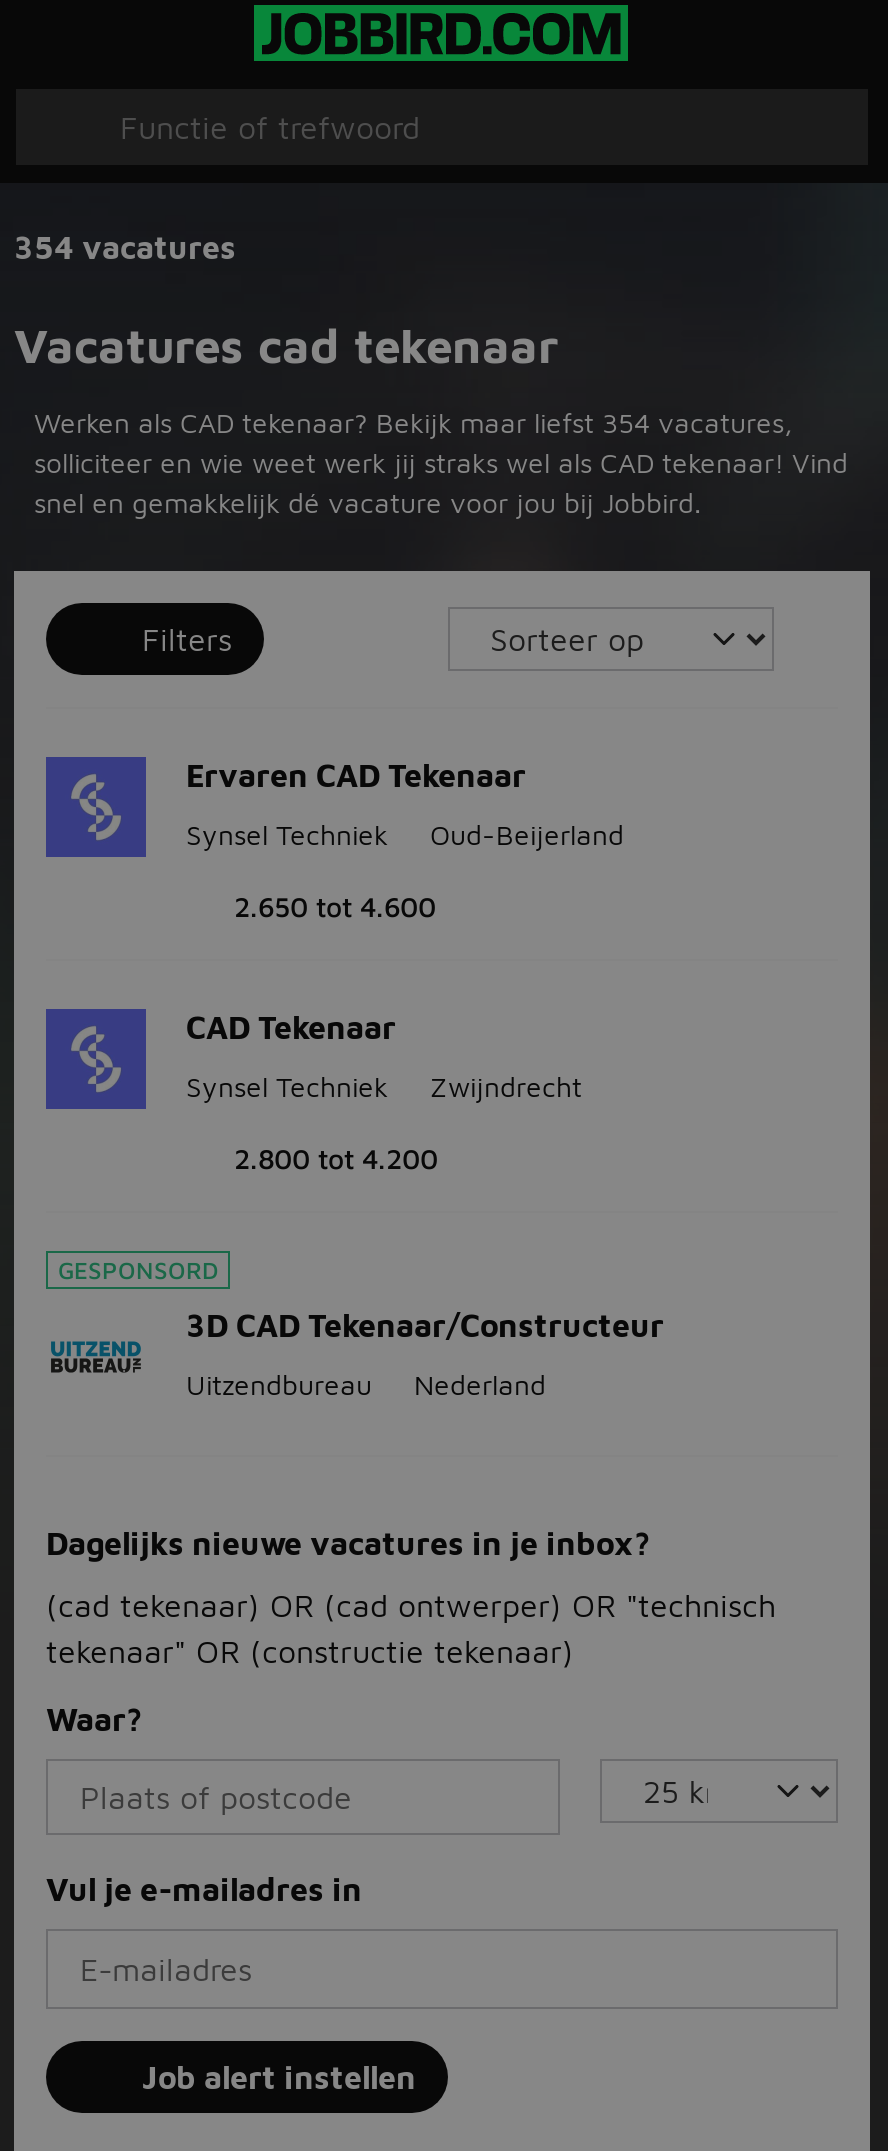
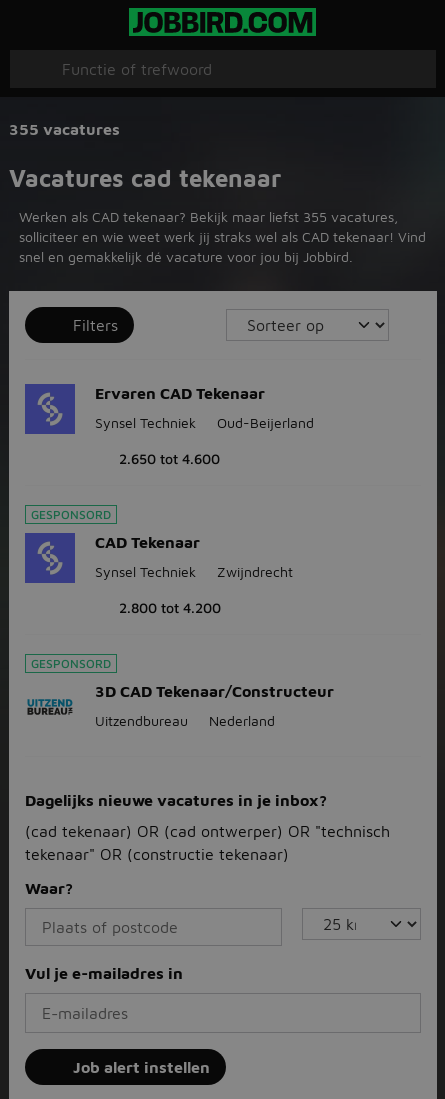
- 354 vacatures
+ 355 vacatures

- Werken als CAD tekenaar? Bekijk maar liefst 354 vacatures,
+ Werken als CAD tekenaar? Bekijk maar liefst 355 vacatures,

+ GESPONSORD
